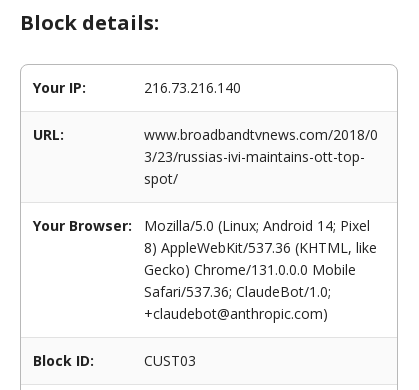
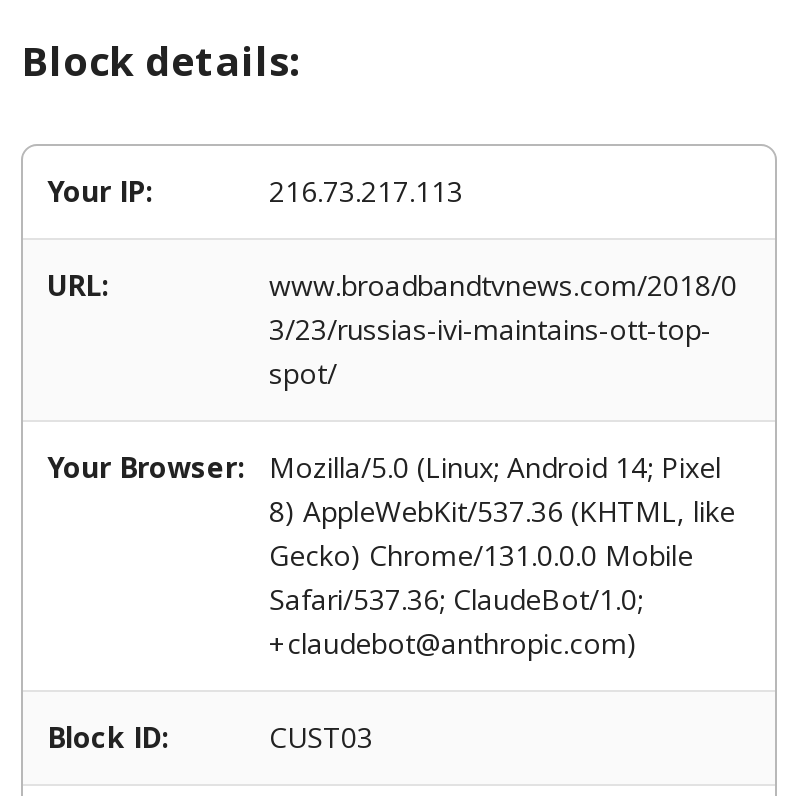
- 216.73.216.140
+ 216.73.217.113
